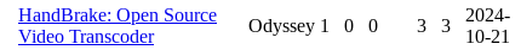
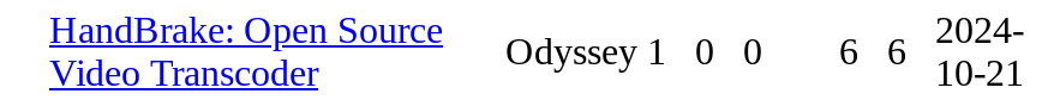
- 3
+ 6

- 3
+ 6
